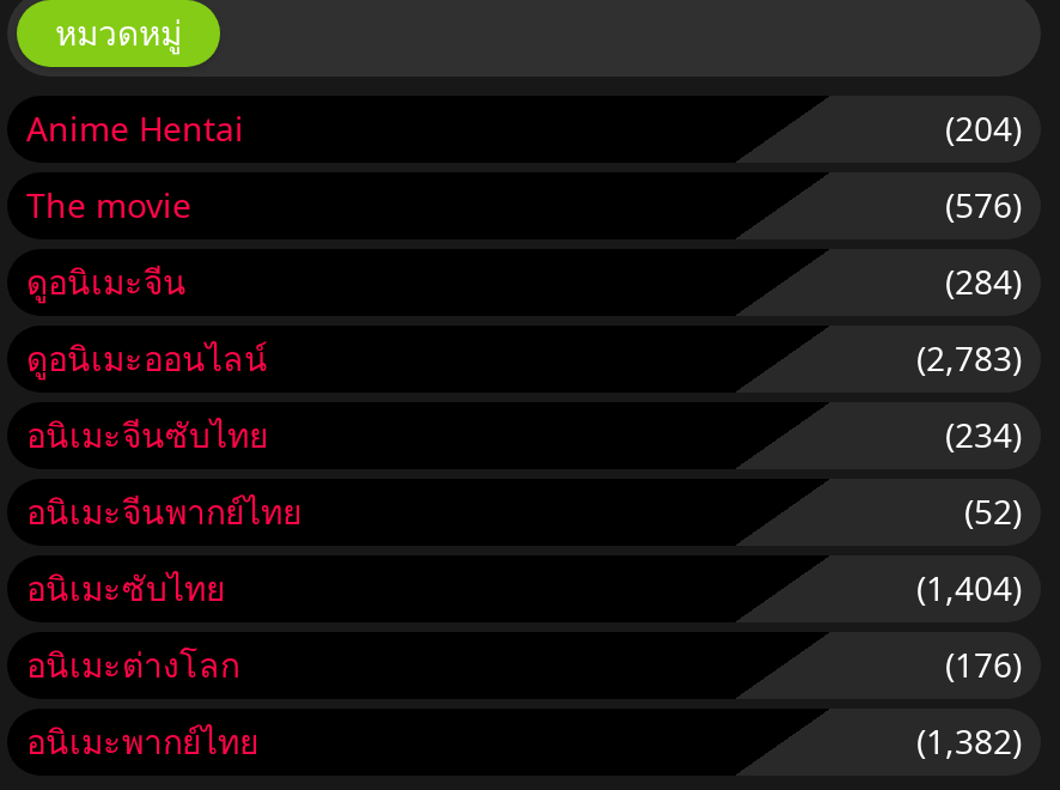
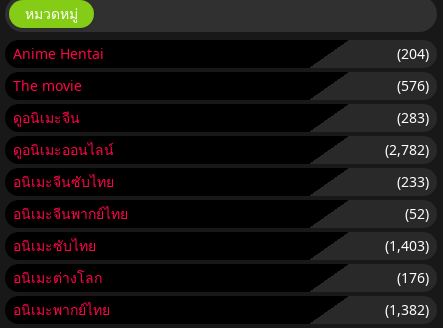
- (284)
+ (283)

- (2,783)
+ (2,782)

- (234)
+ (233)

- (1,404)
+ (1,403)
